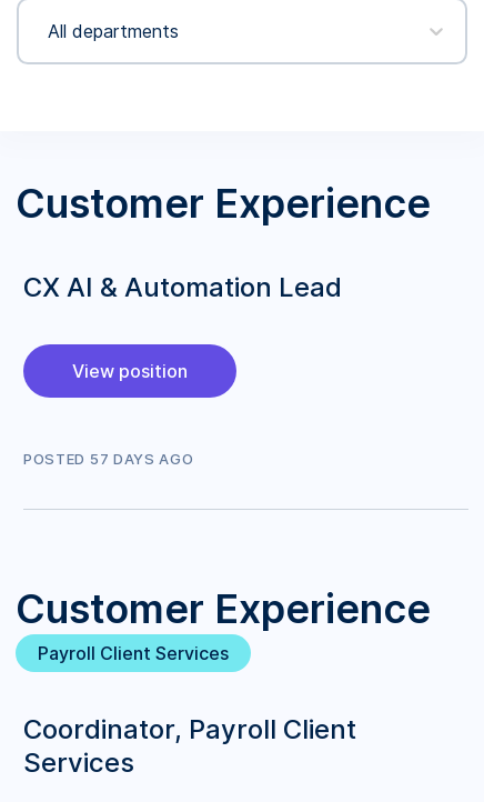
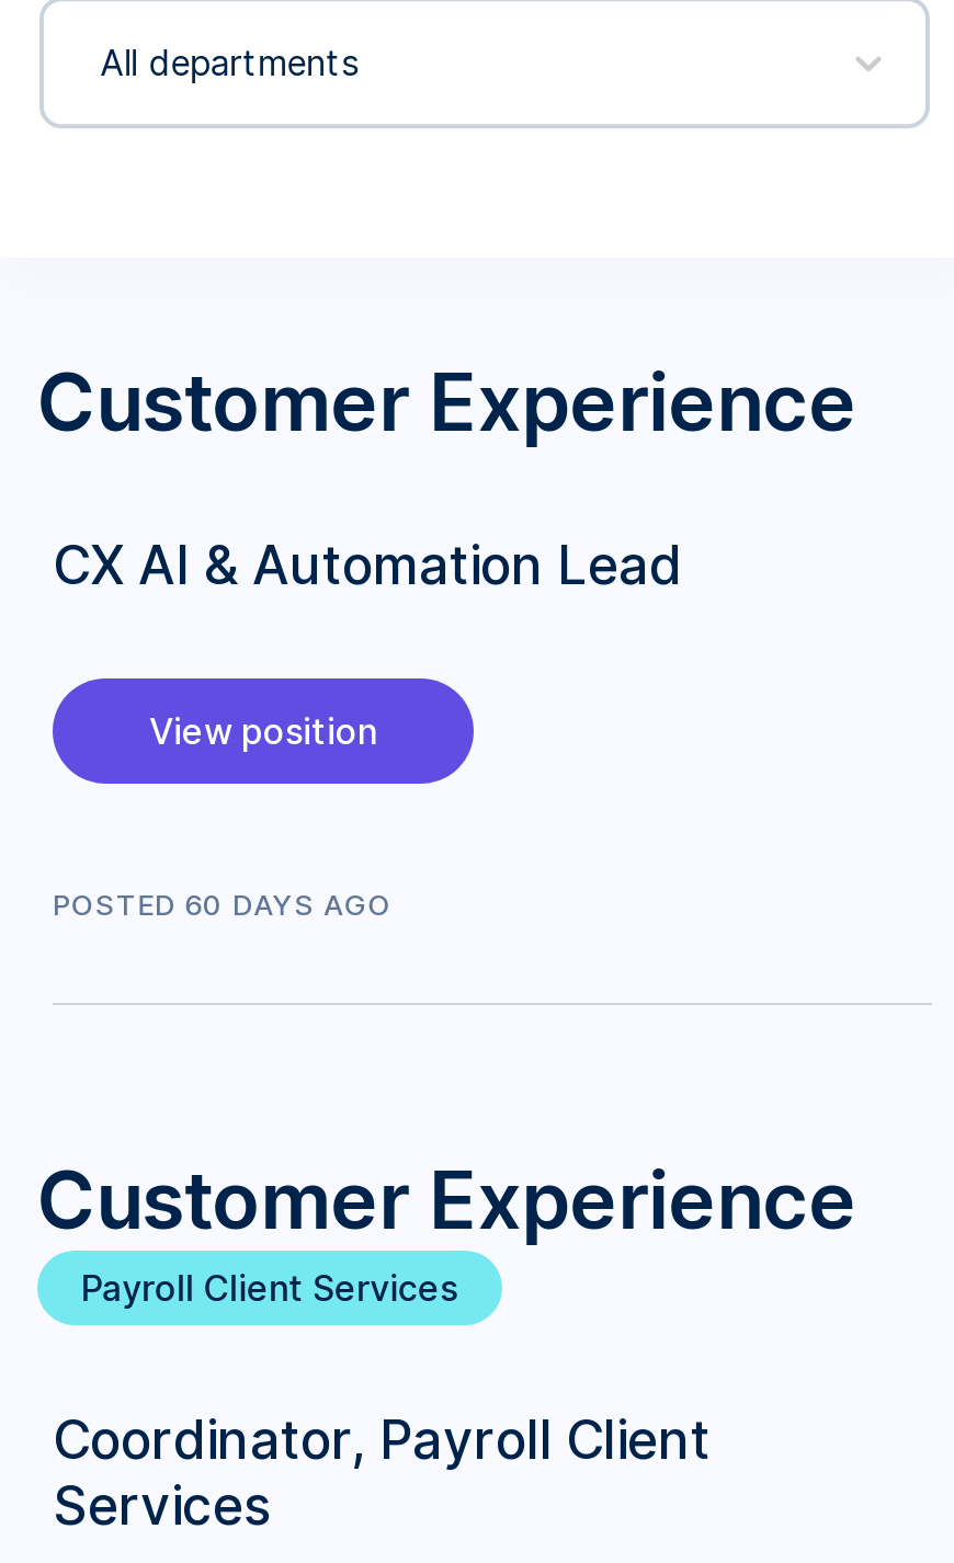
- POSTED 57 DAYS AGO
+ POSTED 60 DAYS AGO
